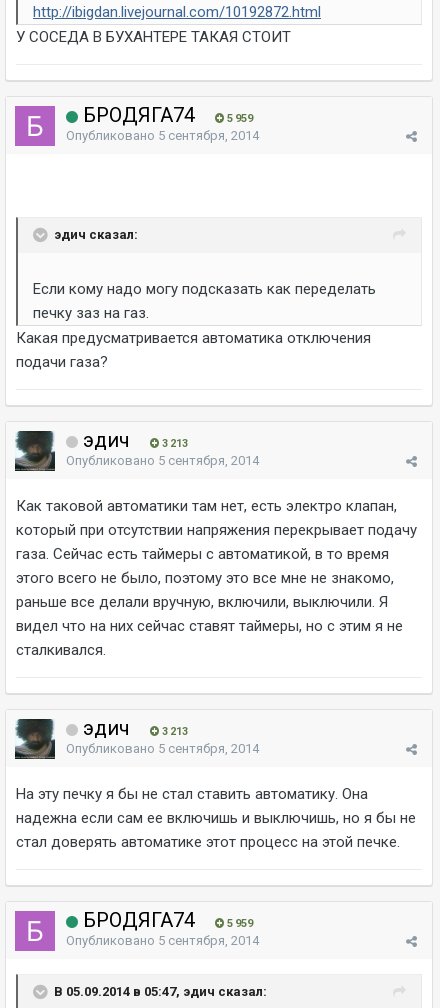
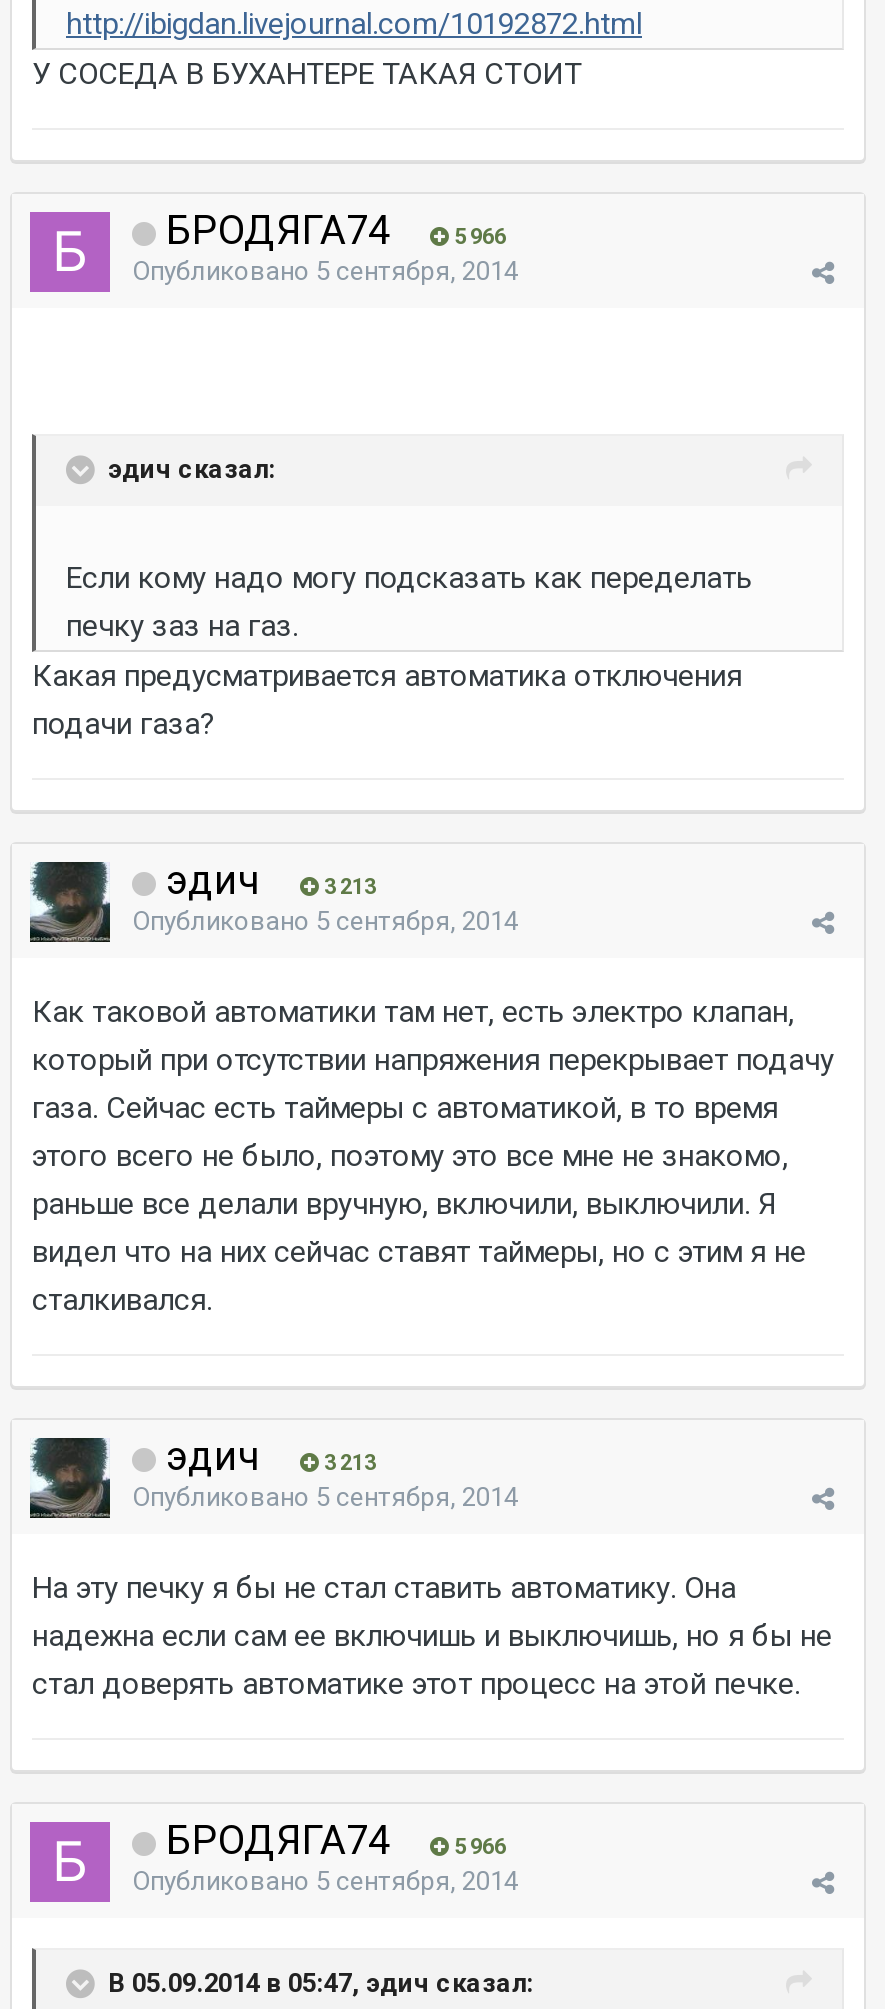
- БРОДЯГА74 5 959
+ БРОДЯГА74 5 966

- БРОДЯГА74 5 959
+ БРОДЯГА74 5 966
